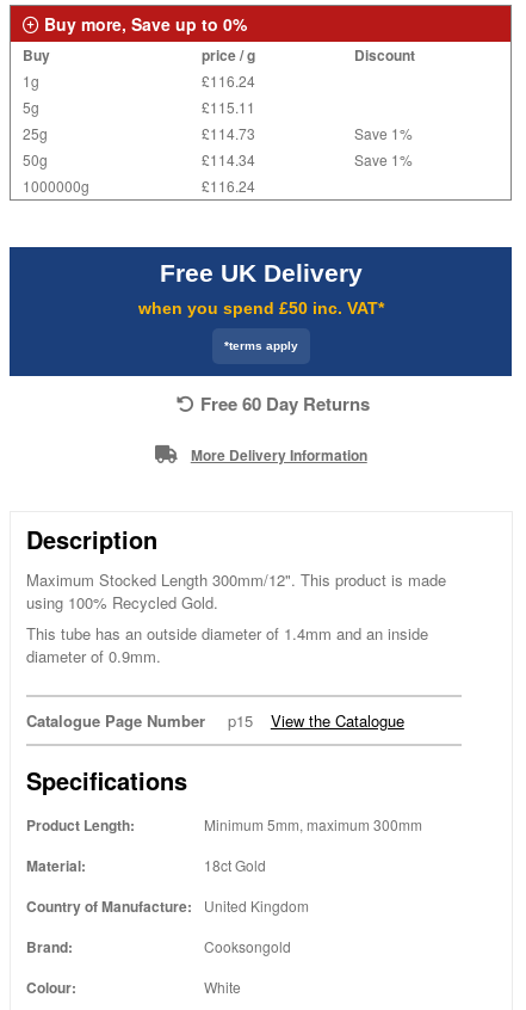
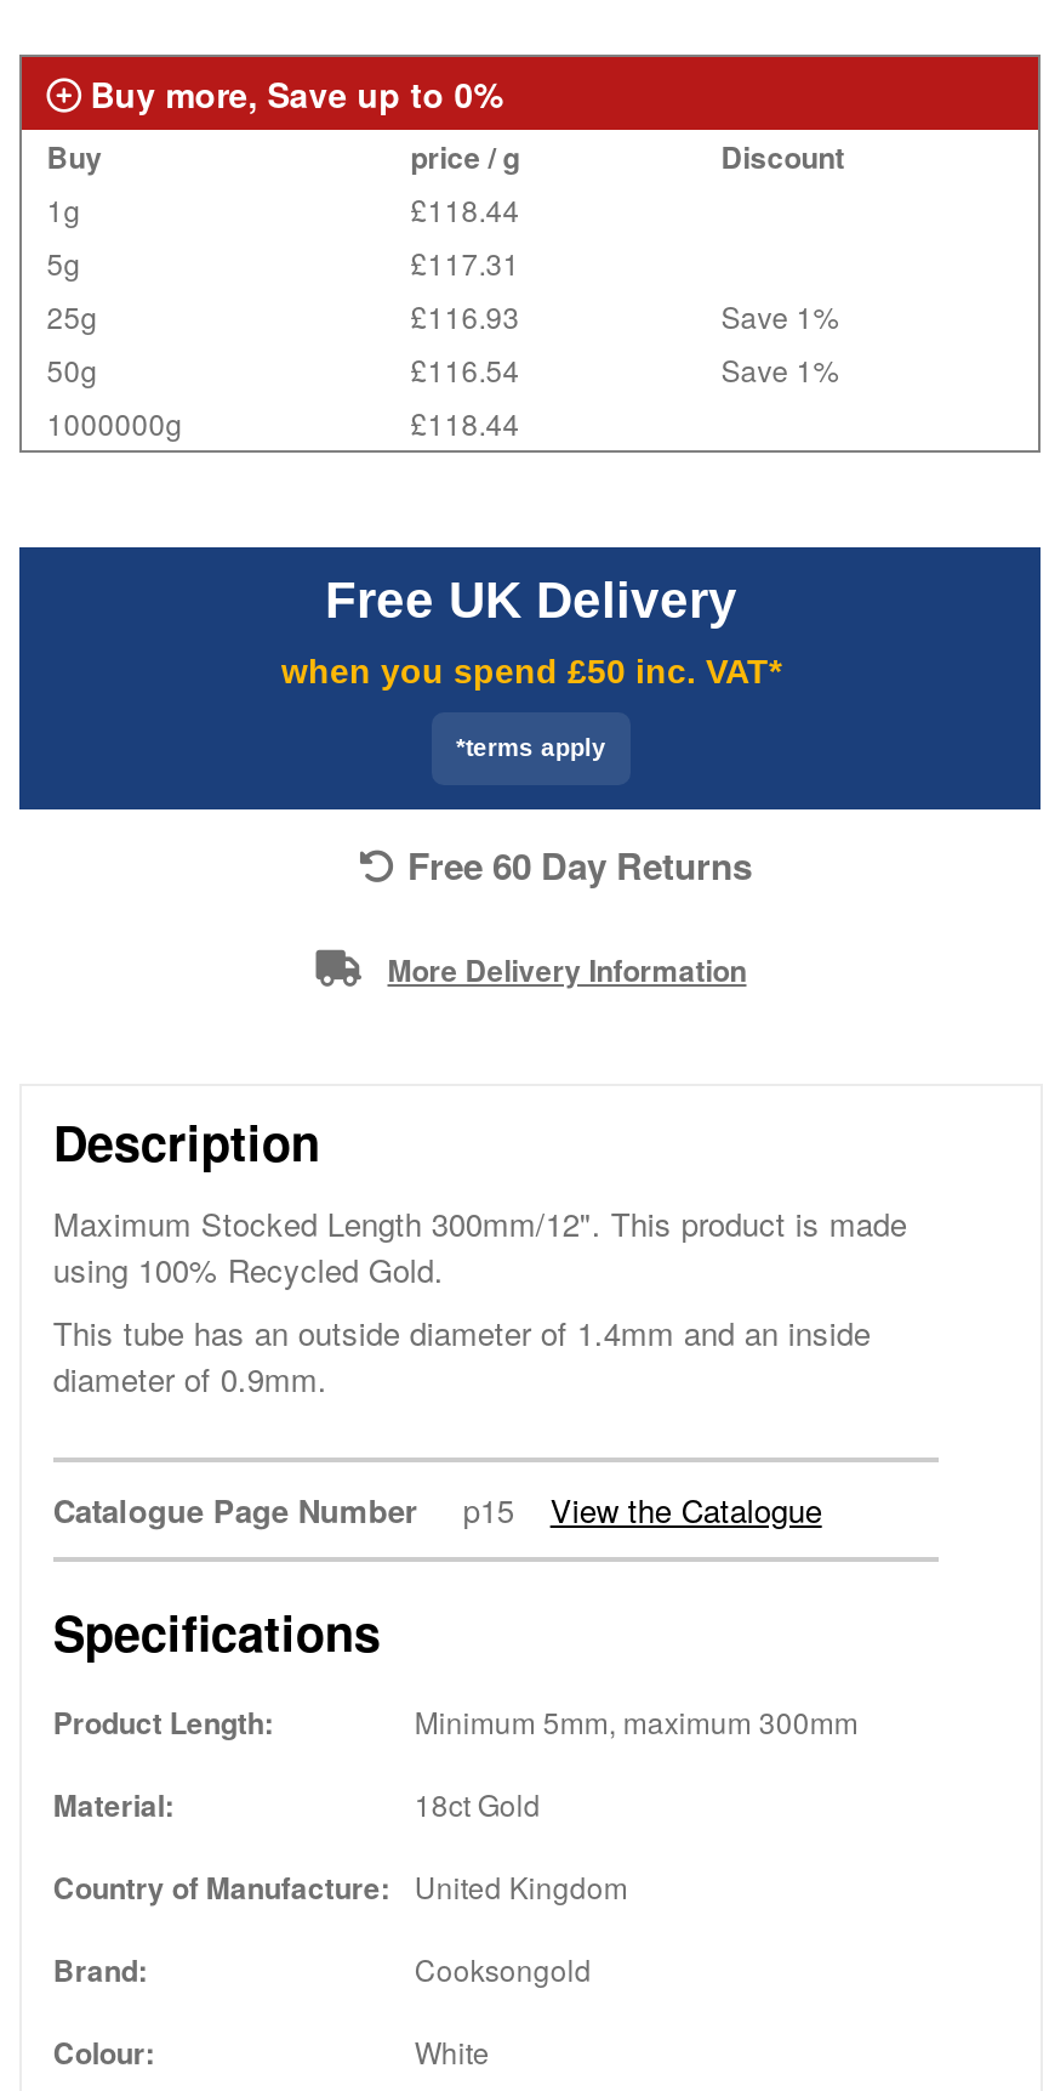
- £116.24
+ £118.44

- £115.11
+ £117.31

- £114.73
+ £116.93

- £114.34
+ £116.54

- £116.24
+ £118.44
